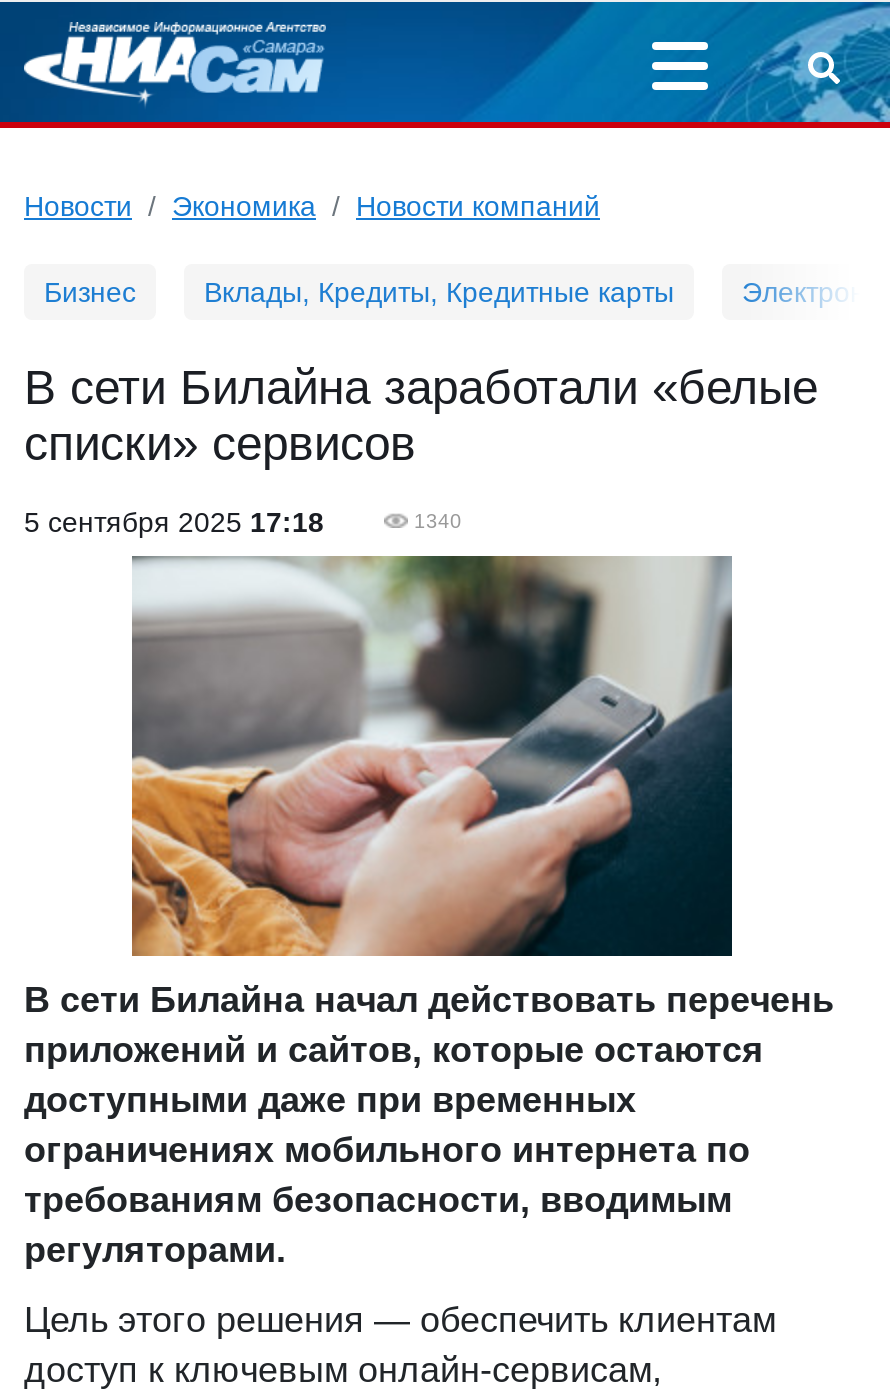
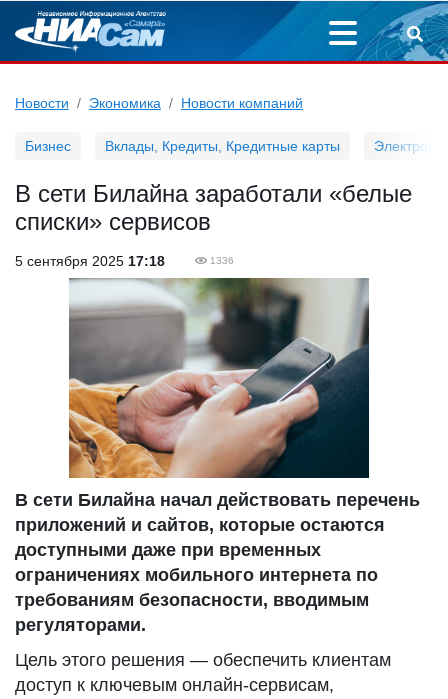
- 1340
+ 1336
